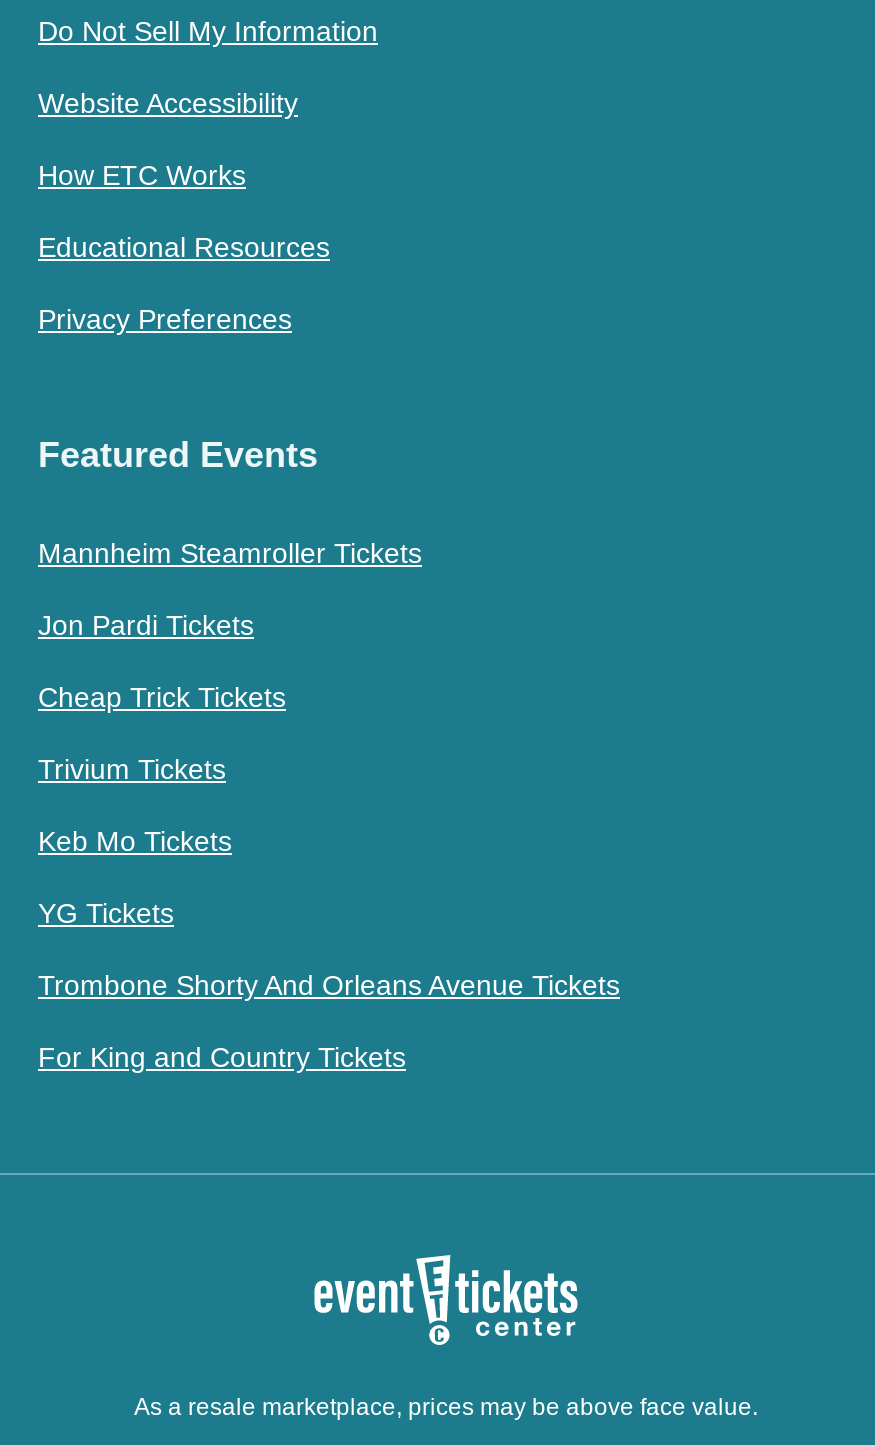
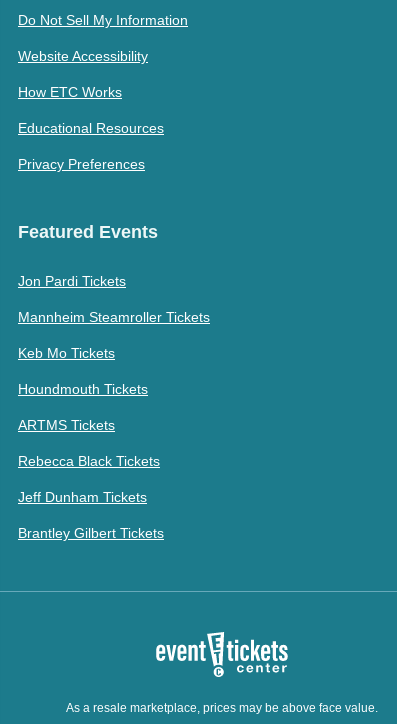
moved down: Mannheim Steamroller Tickets

moved up: Jon Pardi Tickets

- Cheap Trick Tickets
- Trivium Tickets

moved up: Keb Mo Tickets

- YG Tickets
- Trombone Shorty And Orleans Avenue Tickets
- For King and Country Tickets
+ Houndmouth Tickets
+ ARTMS Tickets
+ Rebecca Black Tickets
+ Jeff Dunham Tickets
+ Brantley Gilbert Tickets
